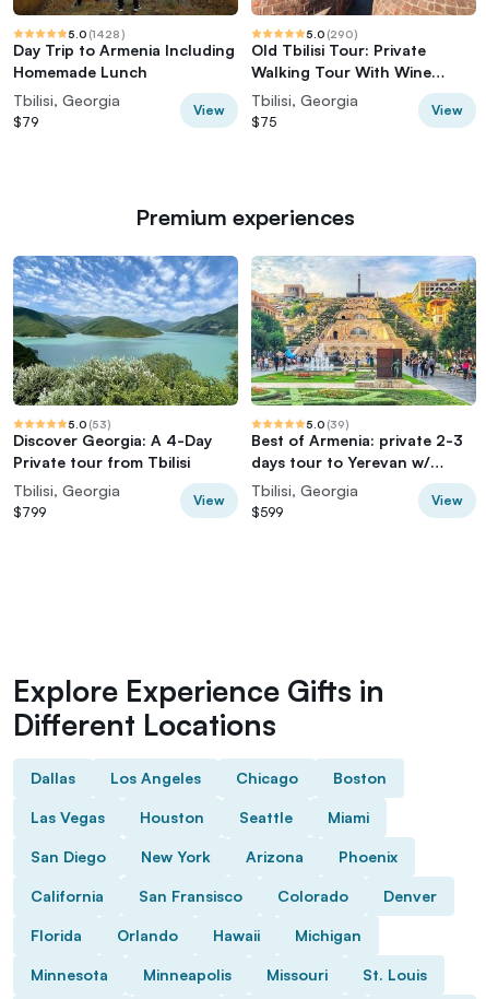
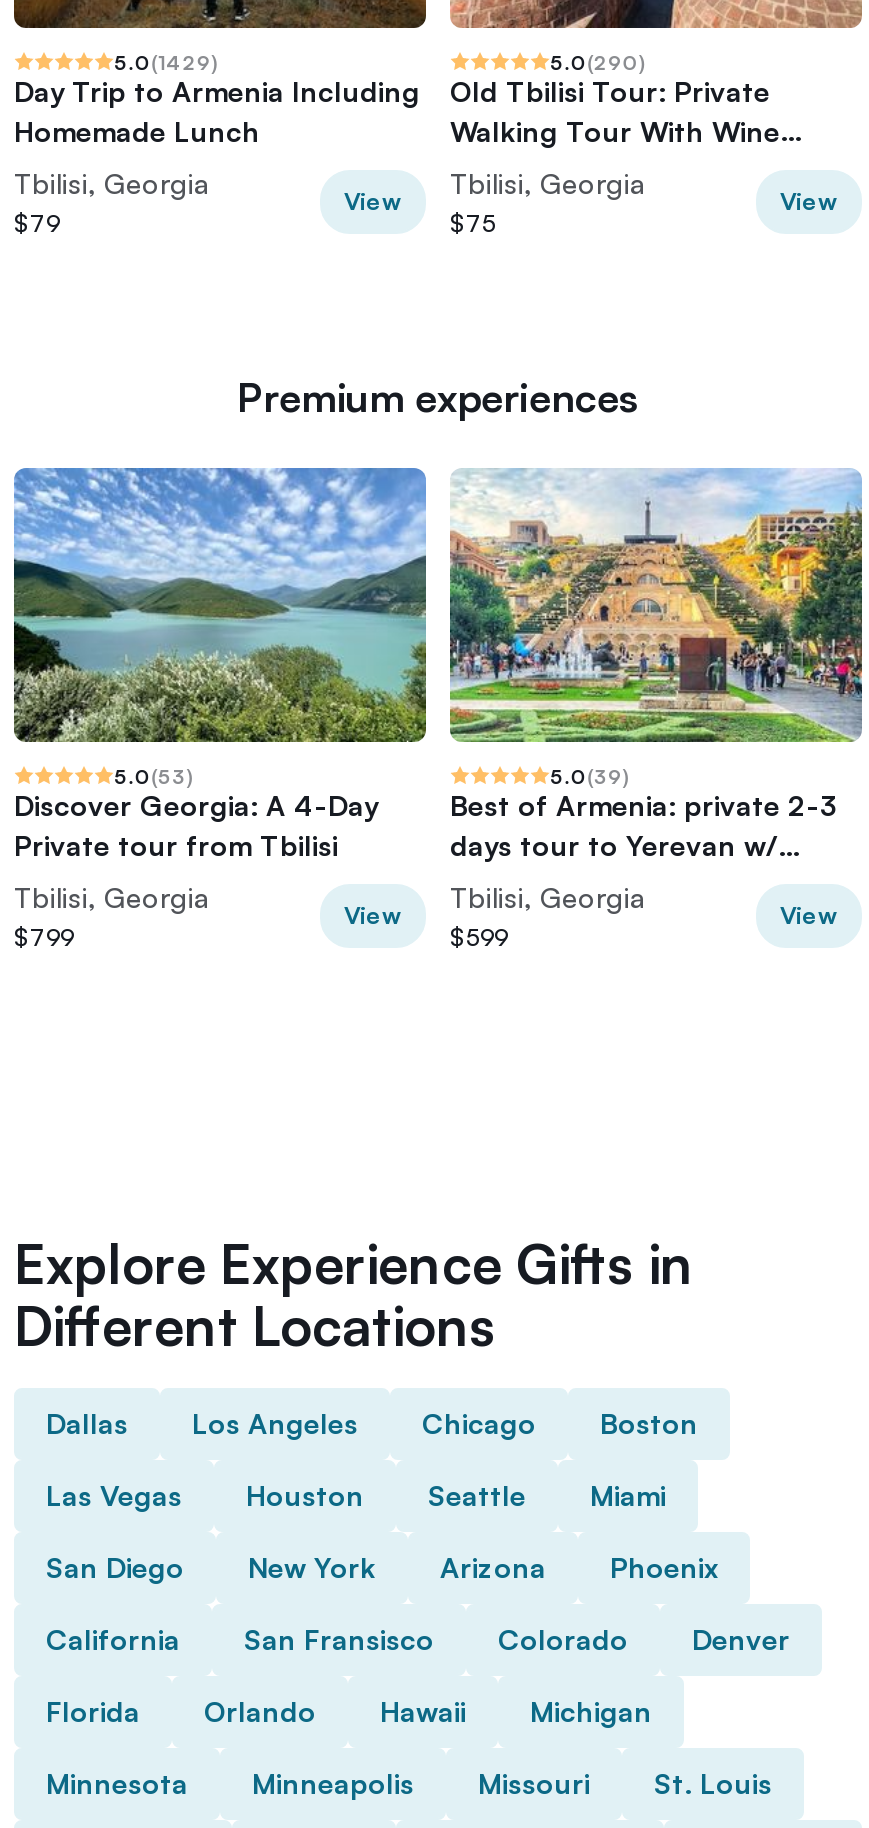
- 5.0(1428)
+ 5.0(1429)
